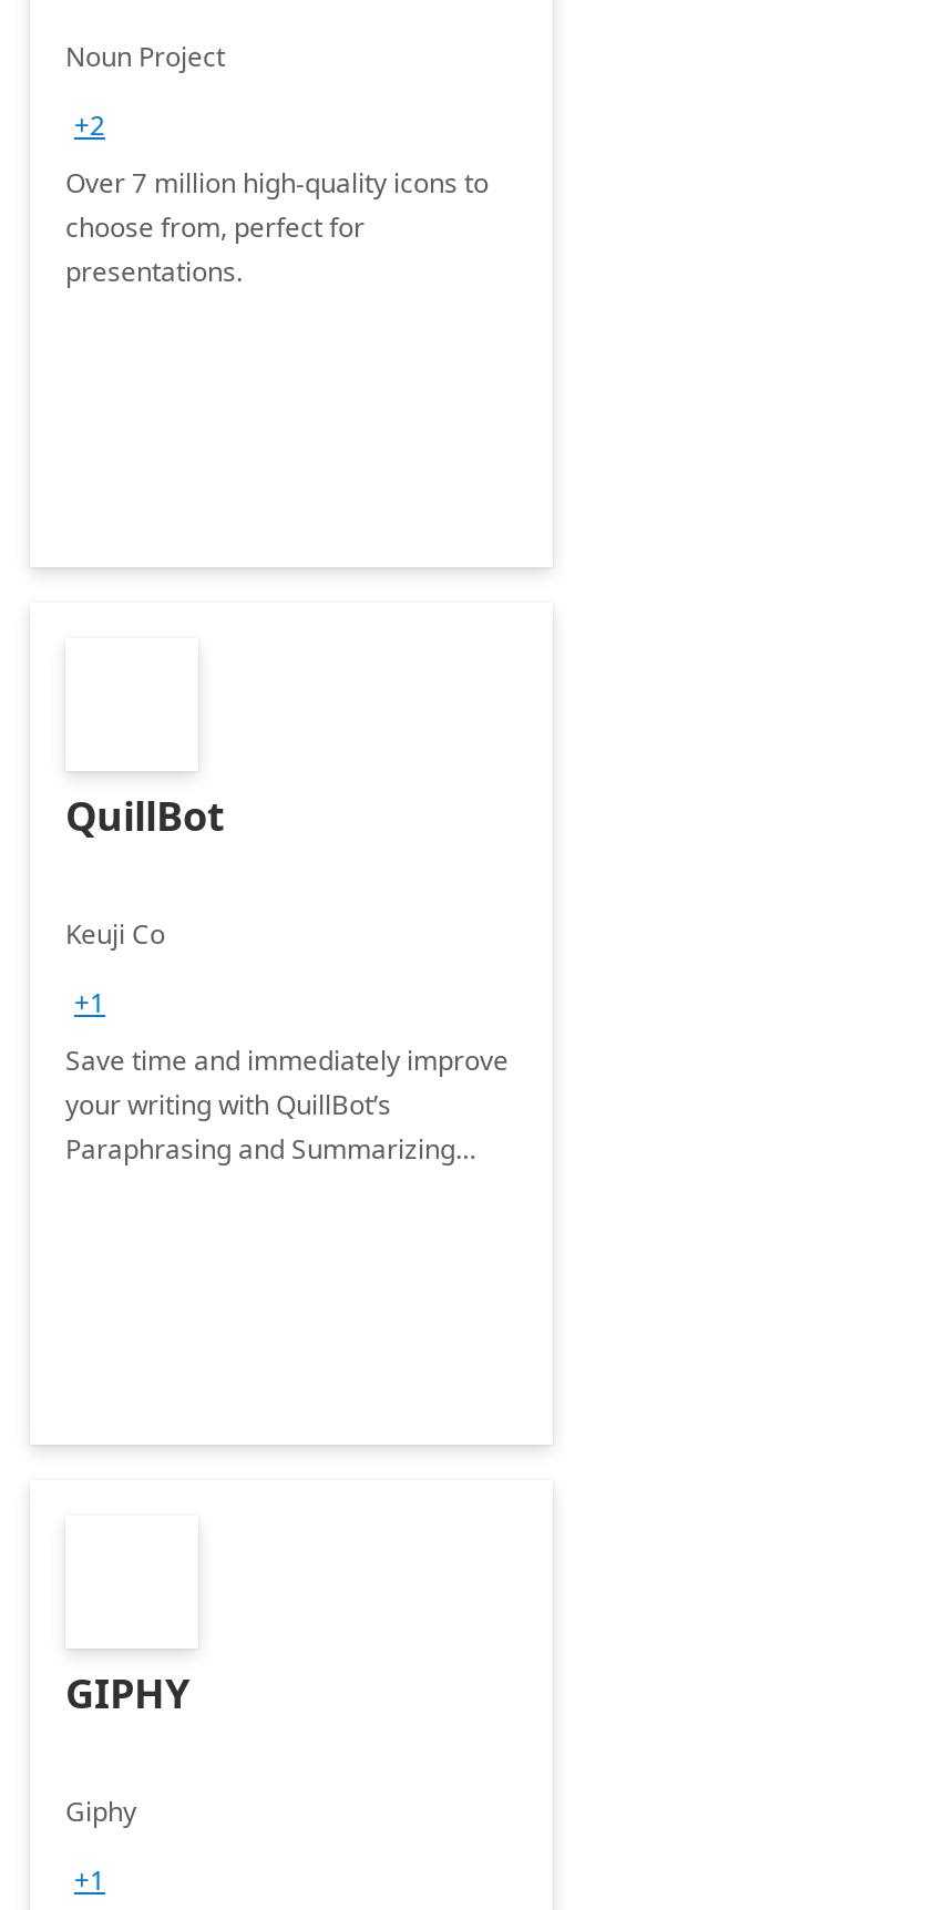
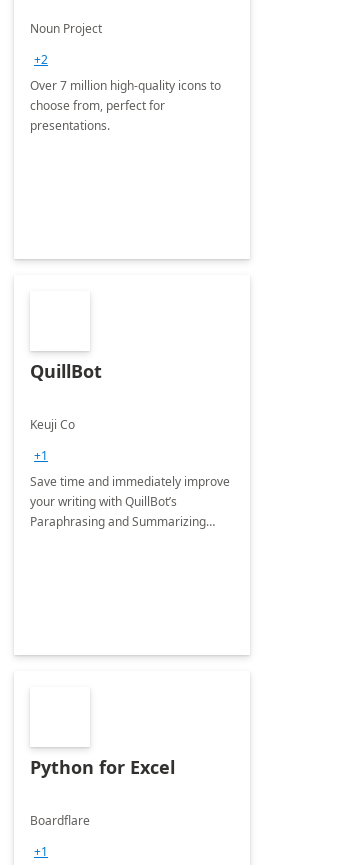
- GIPHY
+ Python for Excel

- Giphy
+ Boardflare
